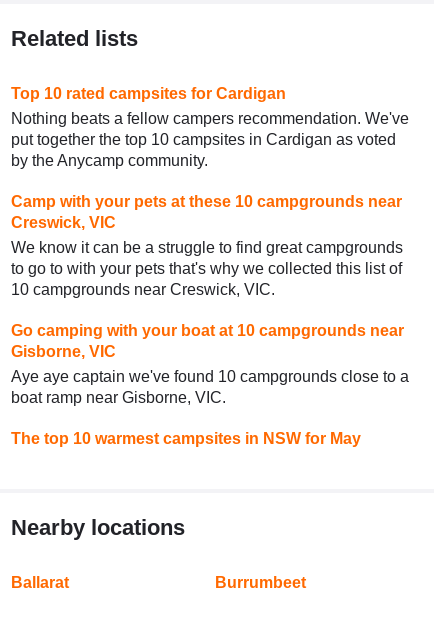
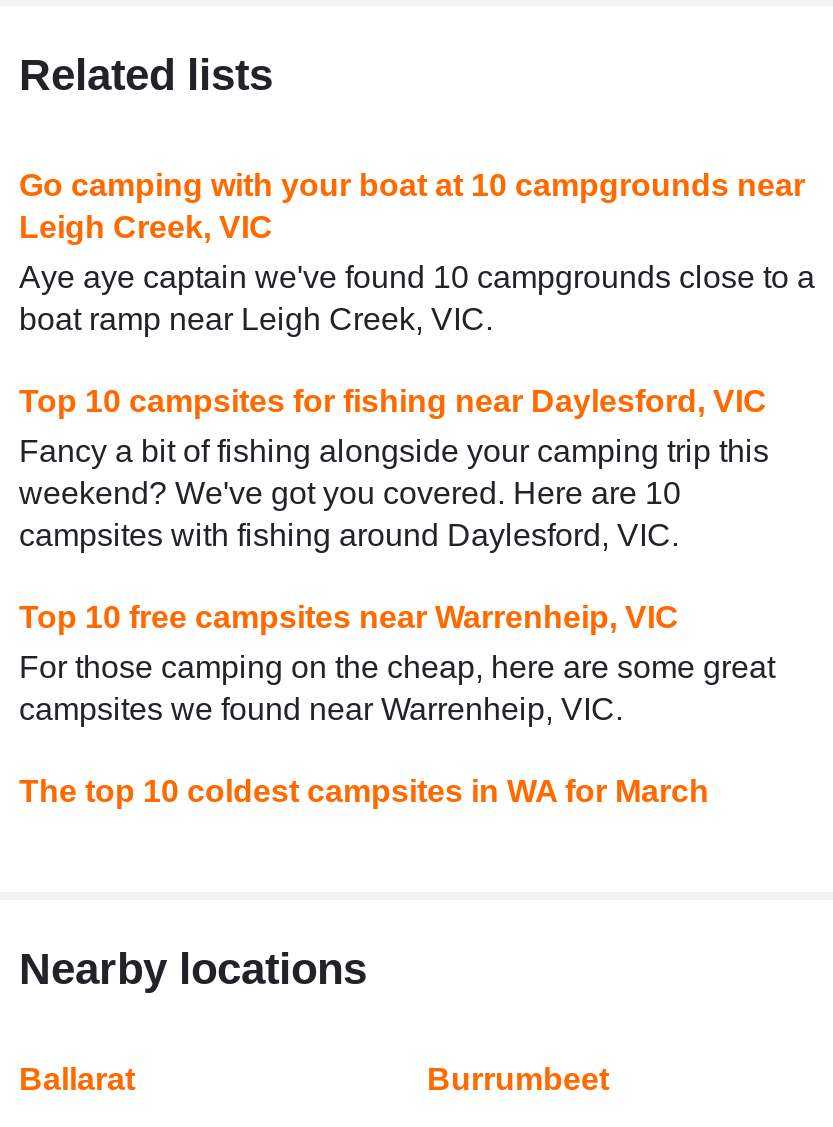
- Top 10 rated campsites for Cardigan
- Nothing beats a fellow campers recommendation. We've
- put together the top 10 campsites in Cardigan as voted
- by the Anycamp community.
- Camp with your pets at these 10 campgrounds near
- Creswick, VIC
- We know it can be a struggle to find great campgrounds
- to go to with your pets that's why we collected this list of
- 10 campgrounds near Creswick, VIC.

moved up: Go camping with your boat at 10 campgrounds near

- Gisborne, VIC
+ Leigh Creek, VIC

moved up: Aye aye captain we've found 10 campgrounds close to a

- boat ramp near Gisborne, VIC.
- The top 10 warmest campsites in NSW for May
+ boat ramp near Leigh Creek, VIC.
+ Top 10 campsites for fishing near Daylesford, VIC
+ Fancy a bit of fishing alongside your camping trip this
+ weekend? We've got you covered. Here are 10
+ campsites with fishing around Daylesford, VIC.
+ Top 10 free campsites near Warrenheip, VIC
+ For those camping on the cheap, here are some great
+ campsites we found near Warrenheip, VIC.
+ The top 10 coldest campsites in WA for March
